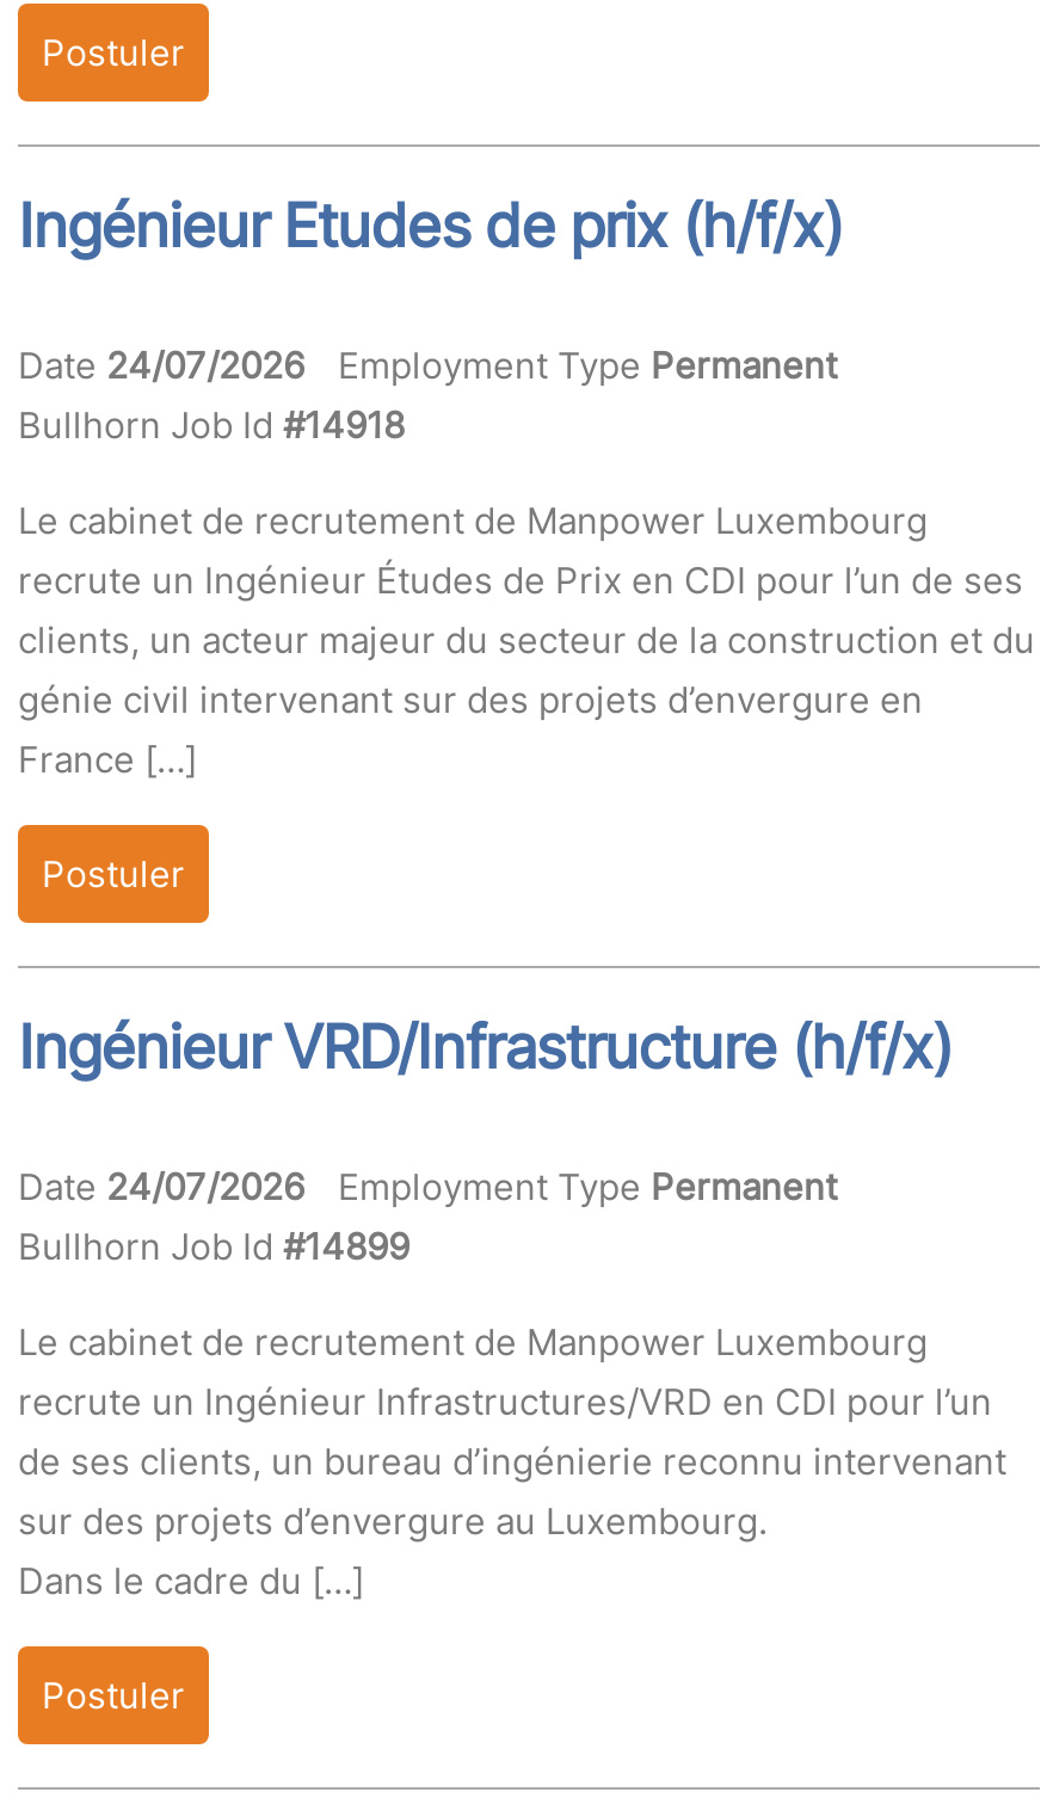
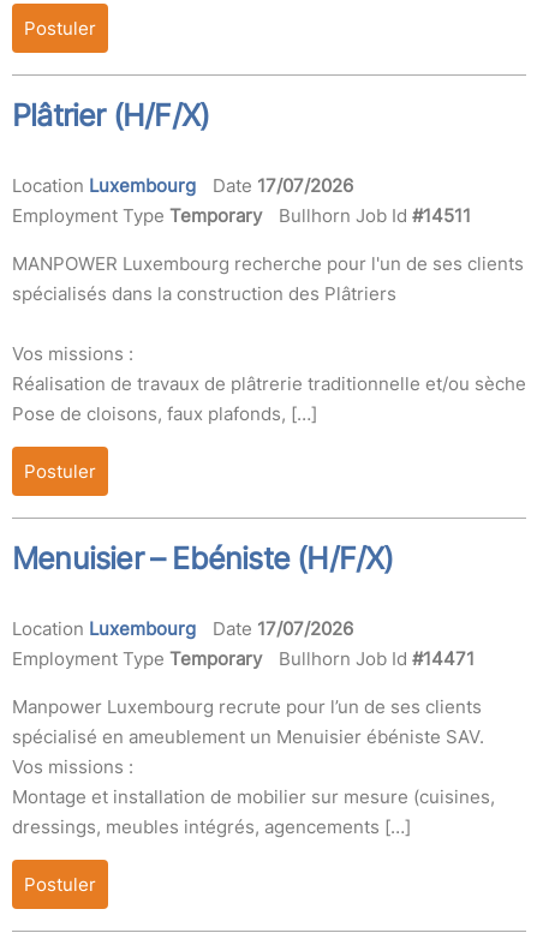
- Ingénieur Etudes de prix (h/f/x)
- Date 24/07/2026
- Employment Type Permanent
- Bullhorn Job Id #14918
- Le cabinet de recrutement de Manpower Luxembourg
- recrute un Ingénieur Études de Prix en CDI pour l’un de ses
- clients, un acteur majeur du secteur de la construction et du
- génie civil intervenant sur des projets d’envergure en
- France […]
+ Plâtrier (H/F/X)
+ Location Luxembourg
+ Date 17/07/2026
+ Employment Type Temporary
+ Bullhorn Job Id #14511
+ MANPOWER Luxembourg recherche pour l'un de ses clients
+ spécialisés dans la construction des Plâtriers
+ Vos missions :
+ Réalisation de travaux de plâtrerie traditionnelle et/ou sèche
+ Pose de cloisons, faux plafonds, […]

- Ingénieur VRD/Infrastructure (h/f/x)
+ Menuisier – Ebéniste (H/F/X)

- Date 24/07/2026
- Employment Type Permanent
- Bullhorn Job Id #14899
+ Location Luxembourg
+ Date 17/07/2026
+ Employment Type Temporary
+ Bullhorn Job Id #14471

- Le cabinet de recrutement de Manpower Luxembourg
- recrute un Ingénieur Infrastructures/VRD en CDI pour l’un
- de ses clients, un bureau d’ingénierie reconnu intervenant
- sur des projets d’envergure au Luxembourg.
- Dans le cadre du […]
+ Manpower Luxembourg recrute pour l’un de ses clients
+ spécialisé en ameublement un Menuisier ébéniste SAV.
+ Vos missions :
+ Montage et installation de mobilier sur mesure (cuisines,
+ dressings, meubles intégrés, agencements […]
